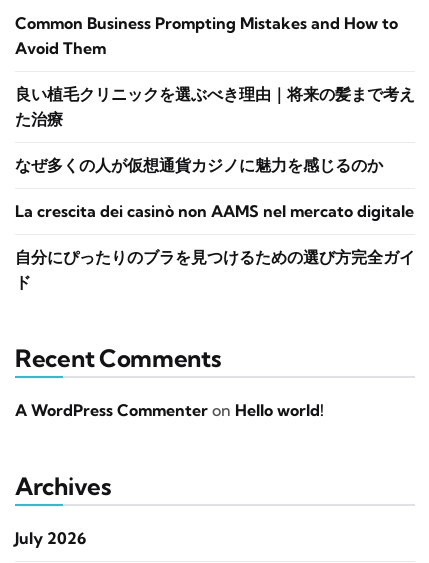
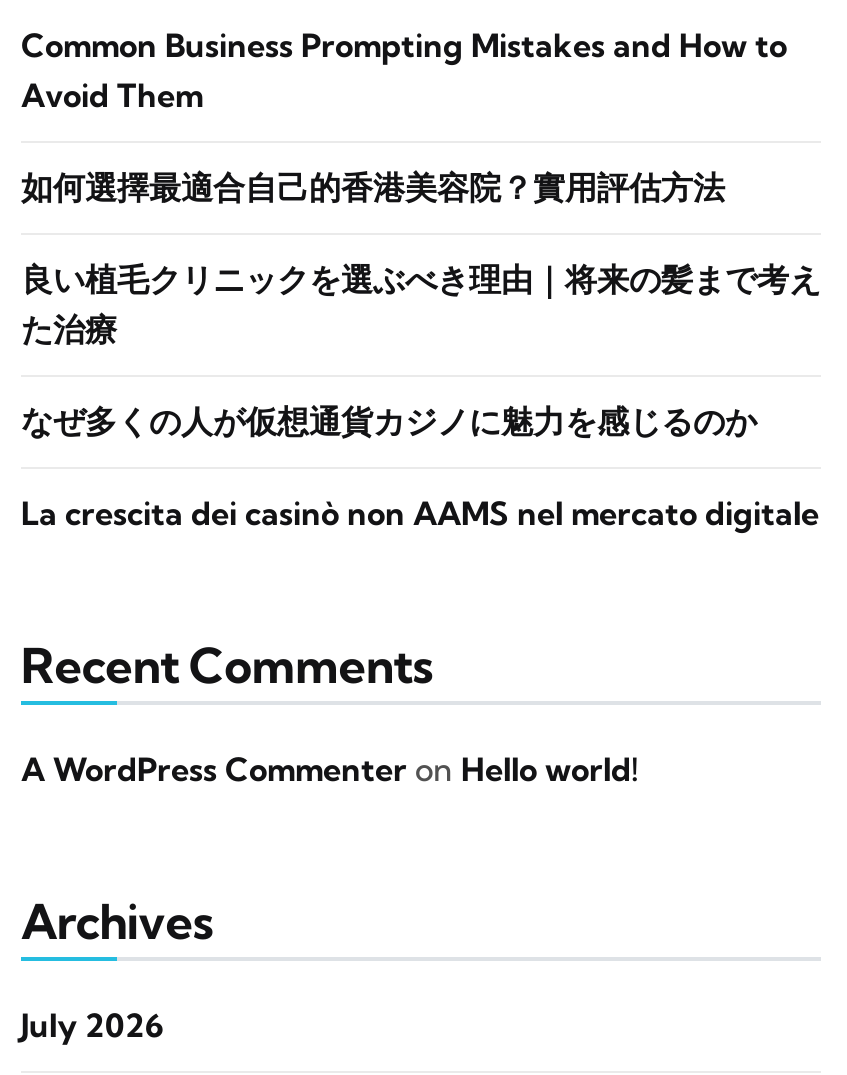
+ 如何選擇最適合自己的香港美容院？實用評估方法

moved down: 良い植毛クリニックを選ぶべき理由｜将来の髪まで考え | た治療 | なぜ多くの人が仮想通貨カジノに魅力を感じるのか | La crescita dei casinò non AAMS nel mercato digitale

- 自分にぴったりのブラを見つけるための選び方完全ガイ
- ド
